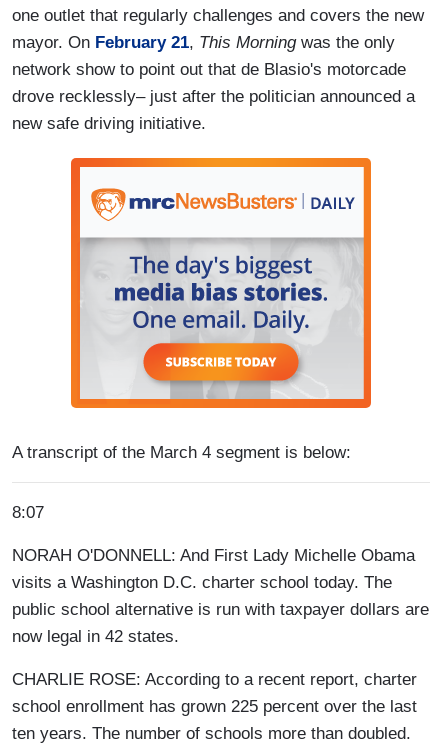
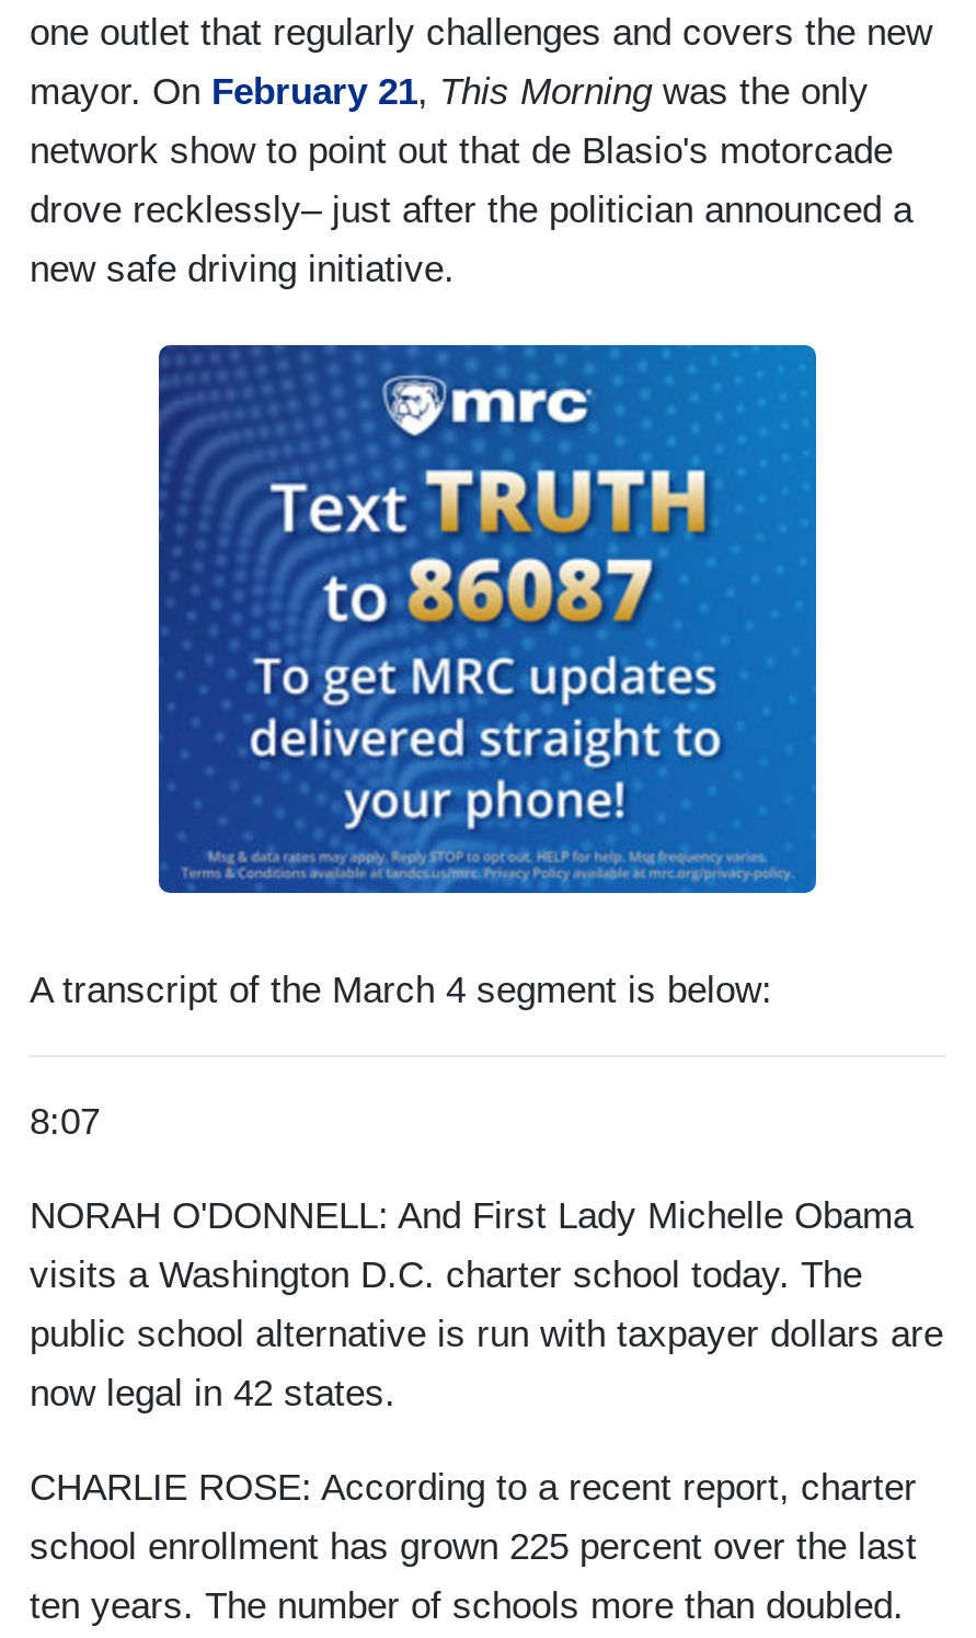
- [image]
+ [image]
